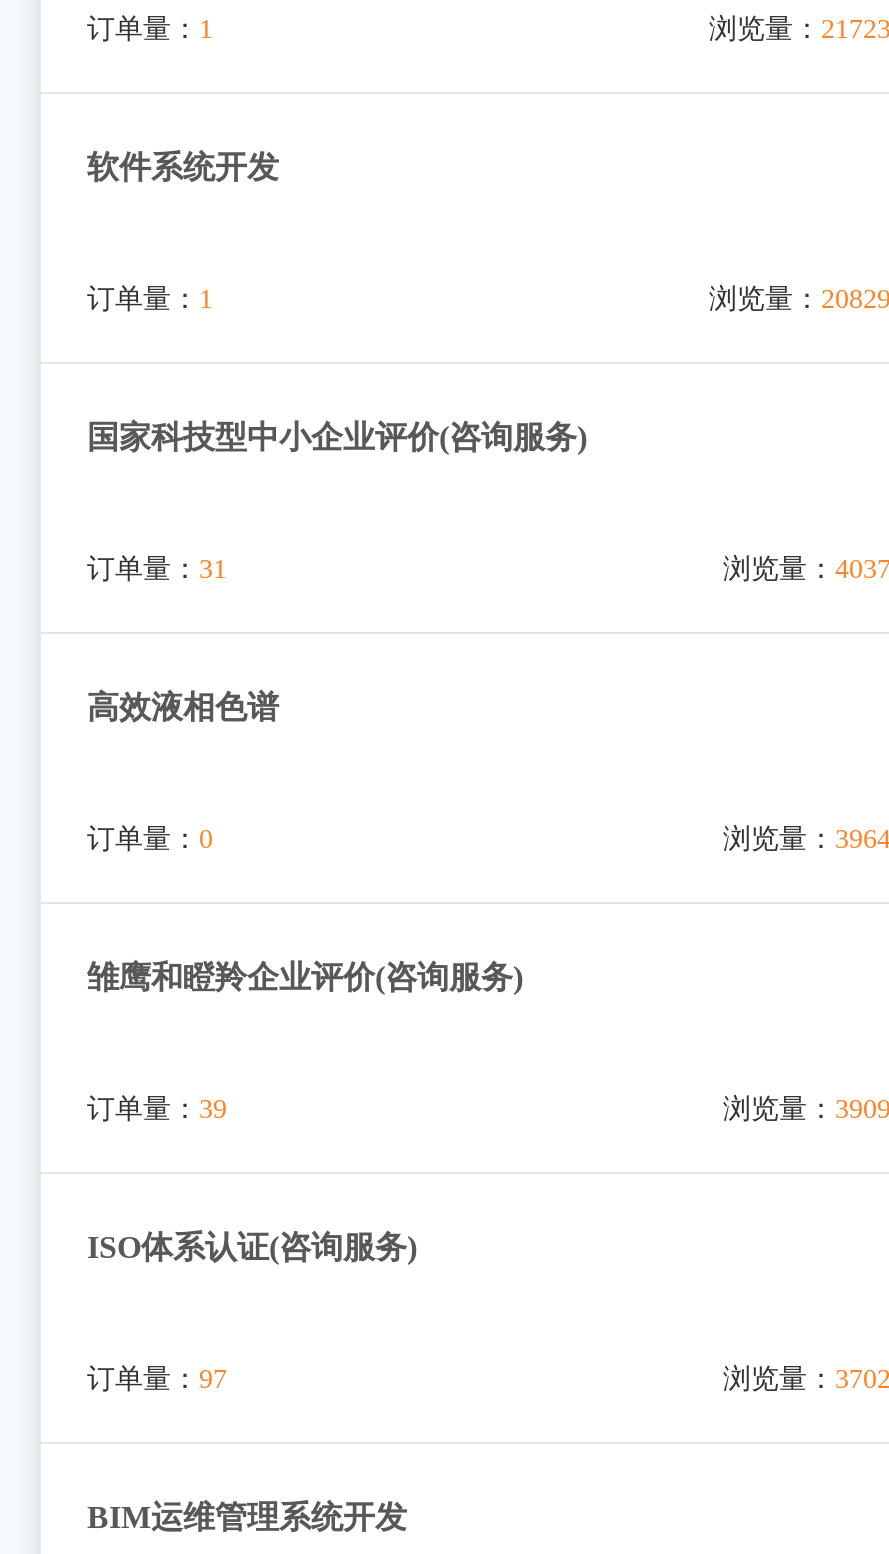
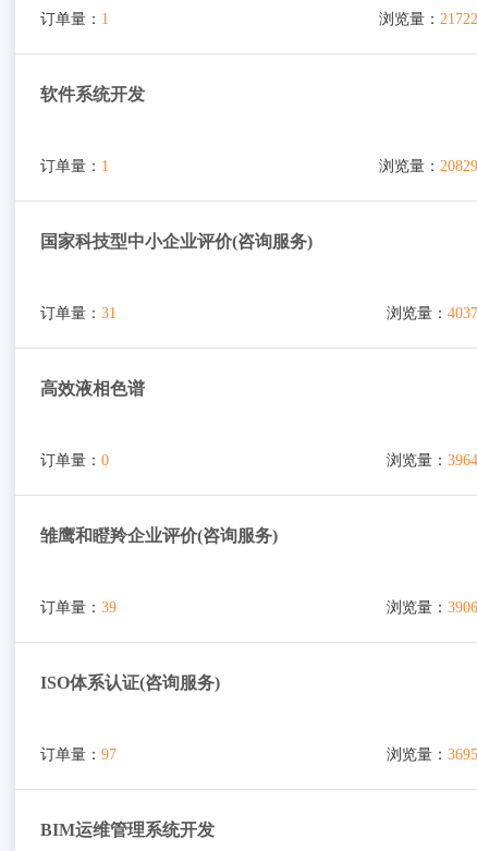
- 浏览量：21723
+ 浏览量：21722

- 浏览量：3909
+ 浏览量：3906

- 浏览量：3702
+ 浏览量：3695
